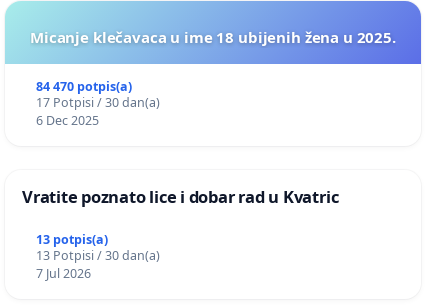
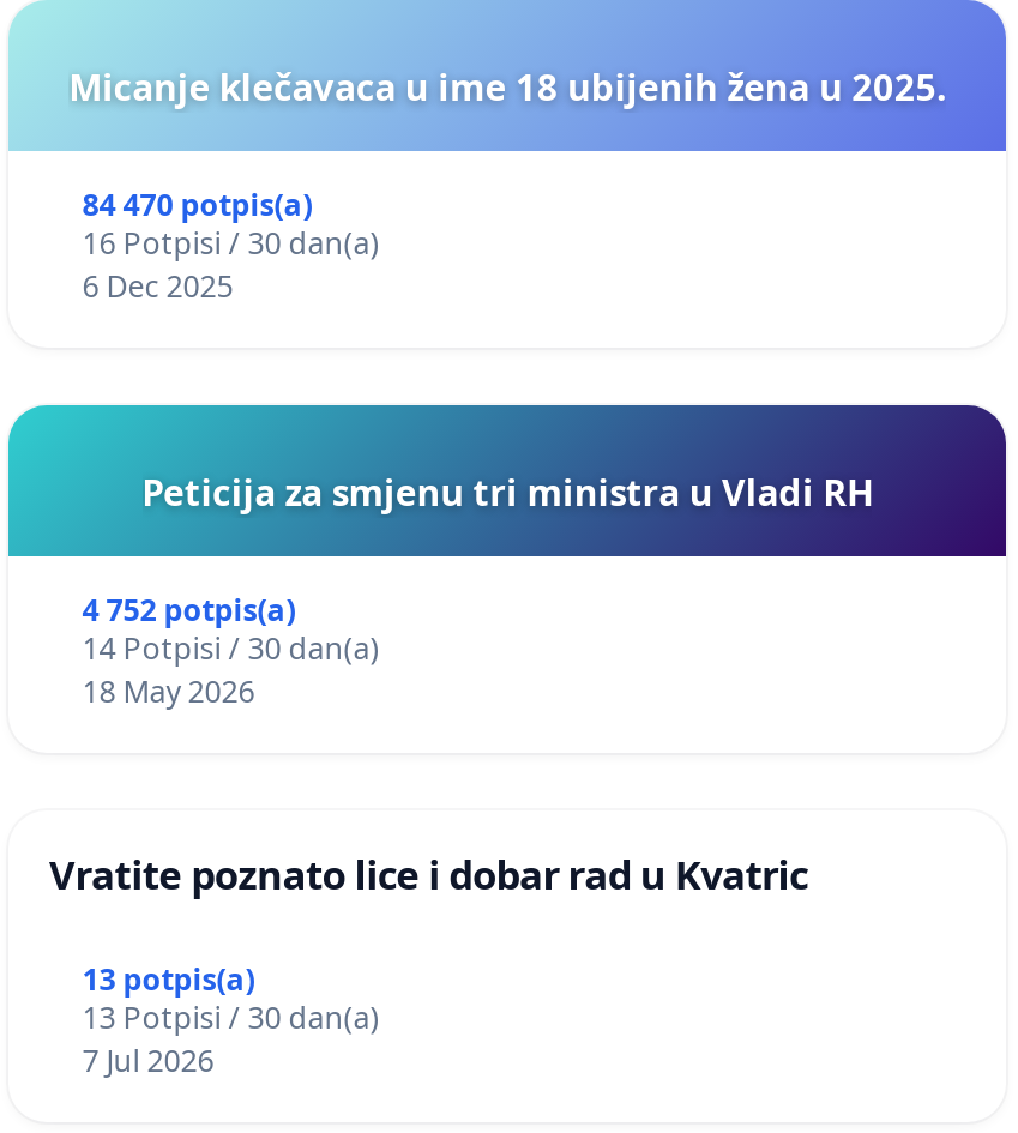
- 17 Potpisi / 30 dan(a)
+ 16 Potpisi / 30 dan(a)

+ Peticija za smjenu tri ministra u Vladi RH
+ 4 752 potpis(a)
+ 14 Potpisi / 30 dan(a)
+ 18 May 2026
